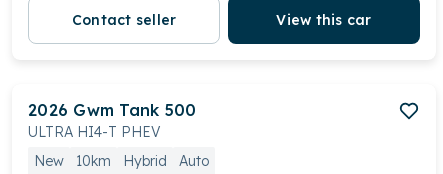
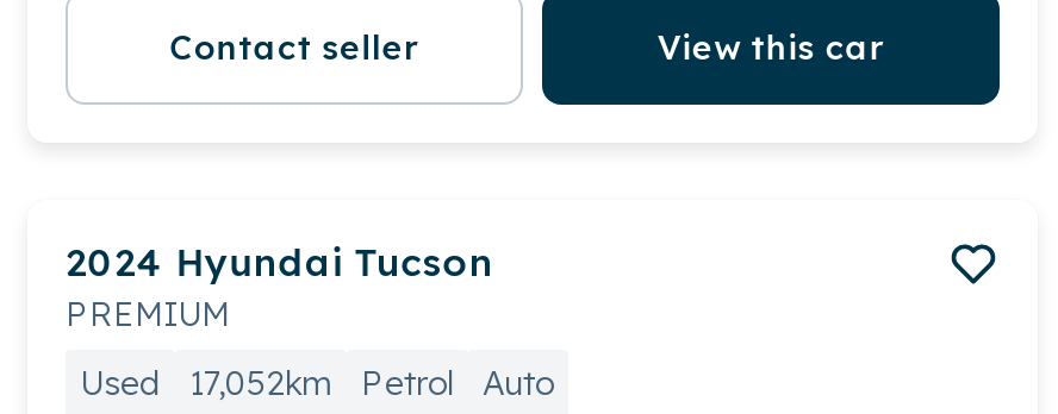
- 2026 Gwm Tank 500
- ULTRA HI4-T PHEV
+ 2024 Hyundai Tucson
+ PREMIUM

- New
- 10km
- Hybrid
+ Used
+ 17,052km
+ Petrol
